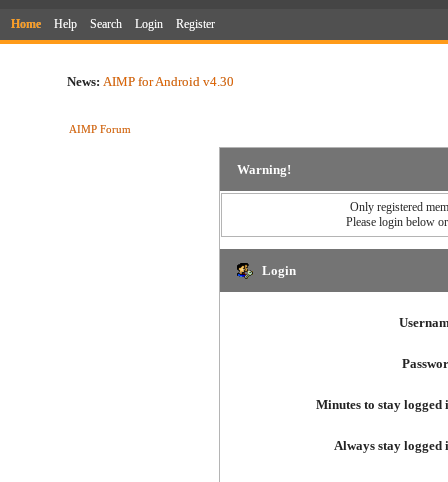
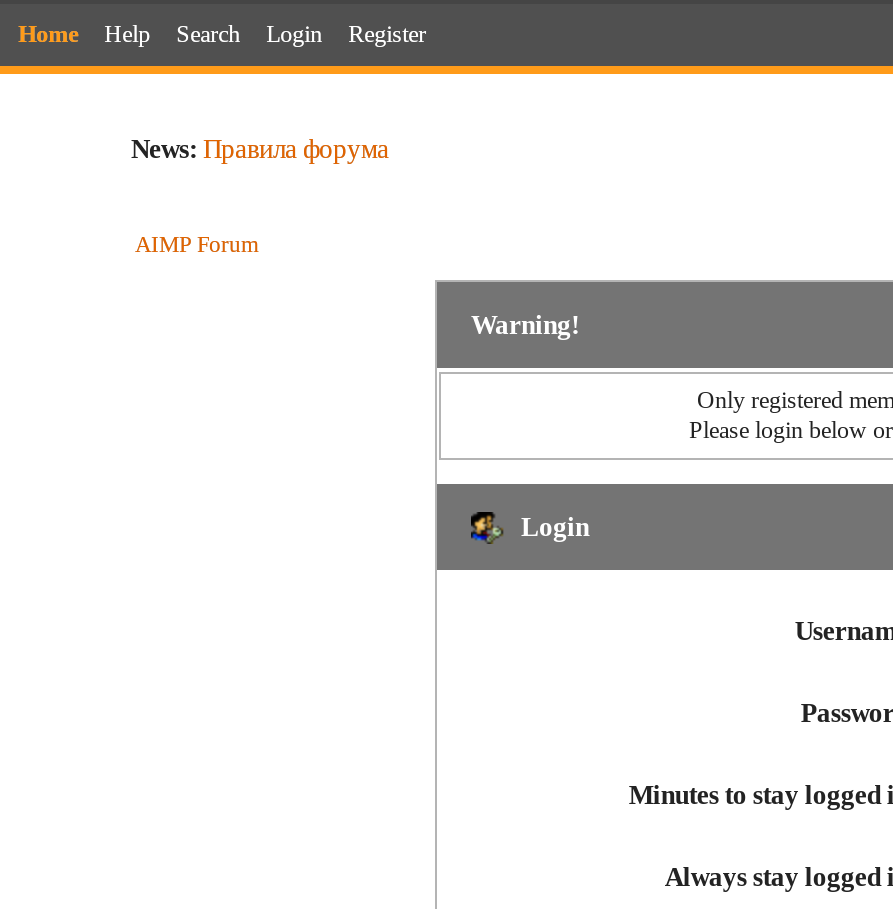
- News: AIMP for Android v4.30
+ News: Правила форума
